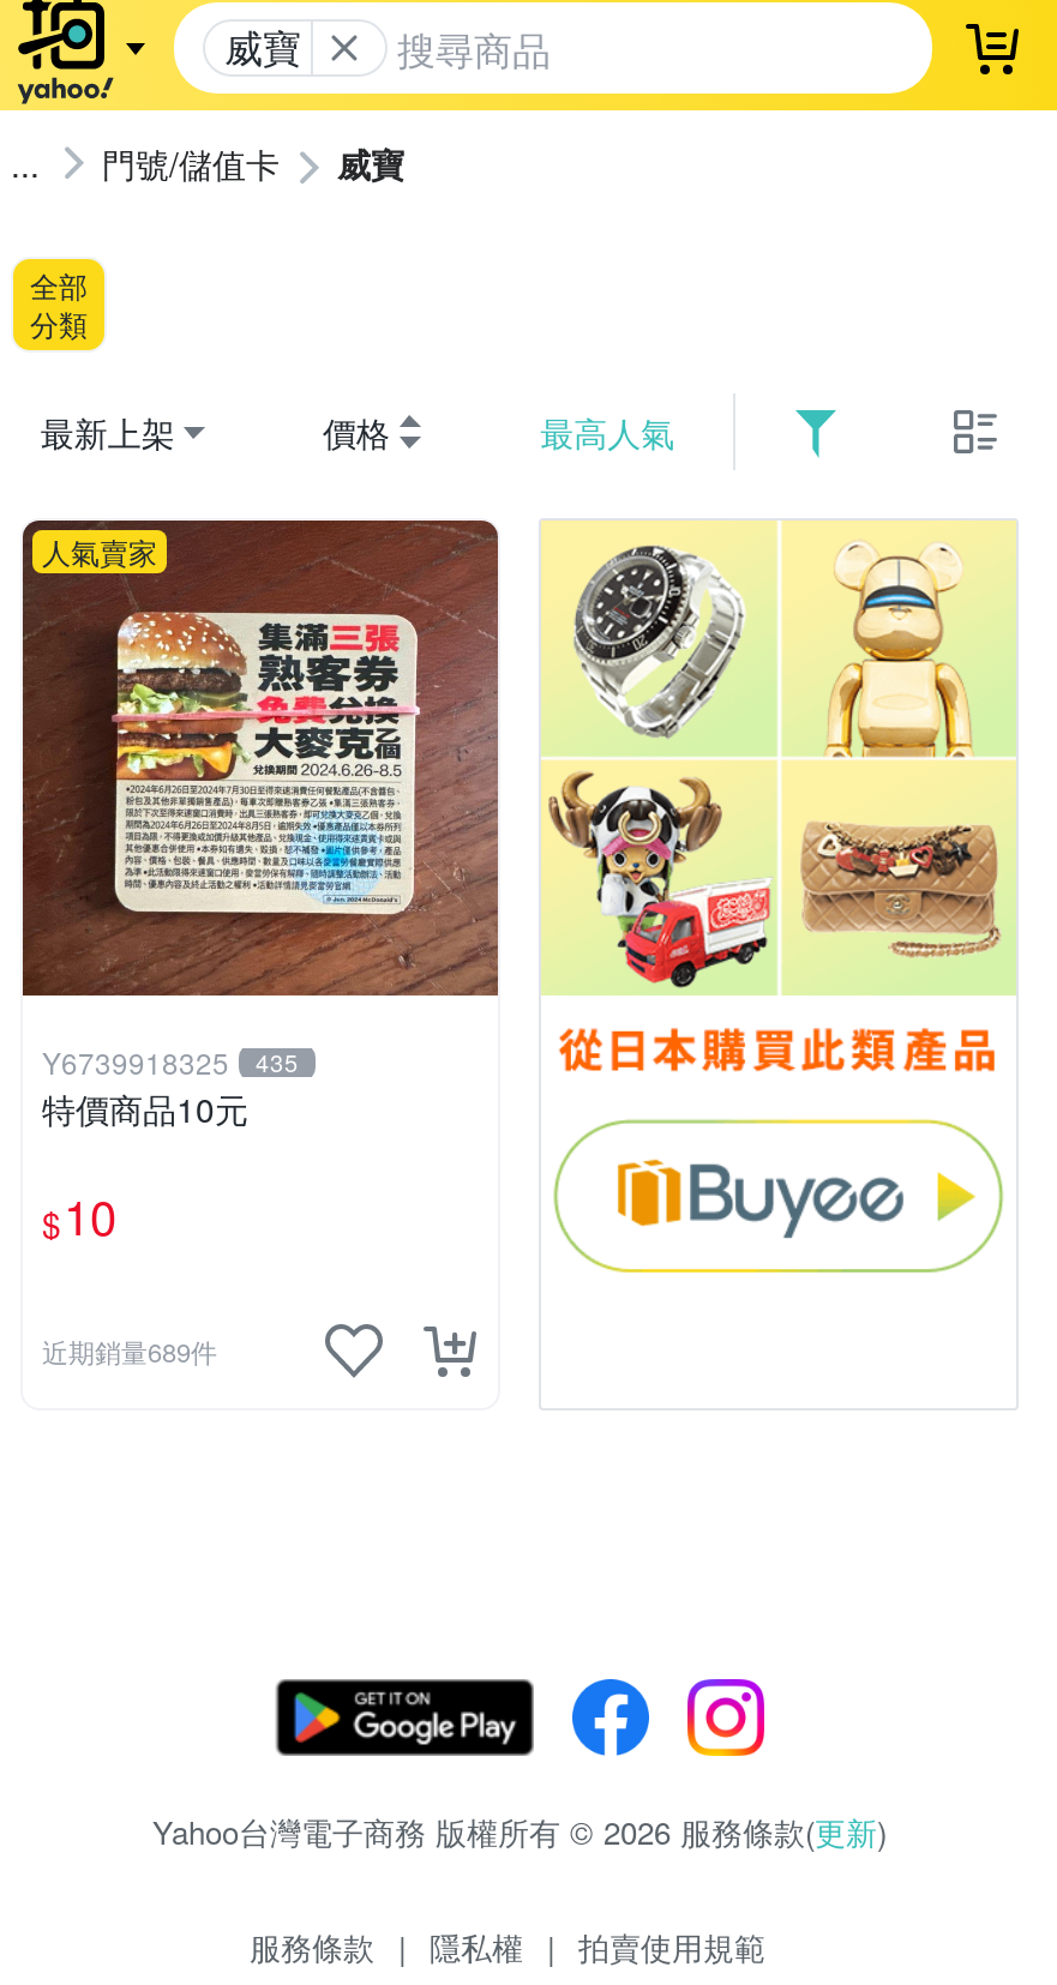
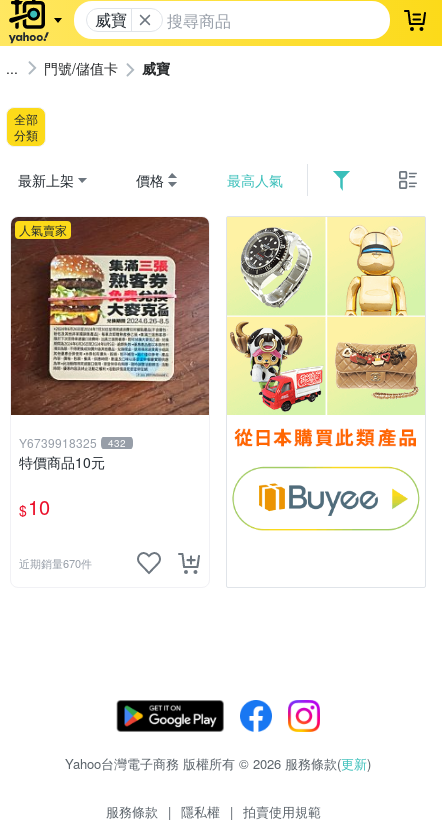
- Y6739918325 435
+ Y6739918325 432

- 近期銷量689件
+ 近期銷量670件
